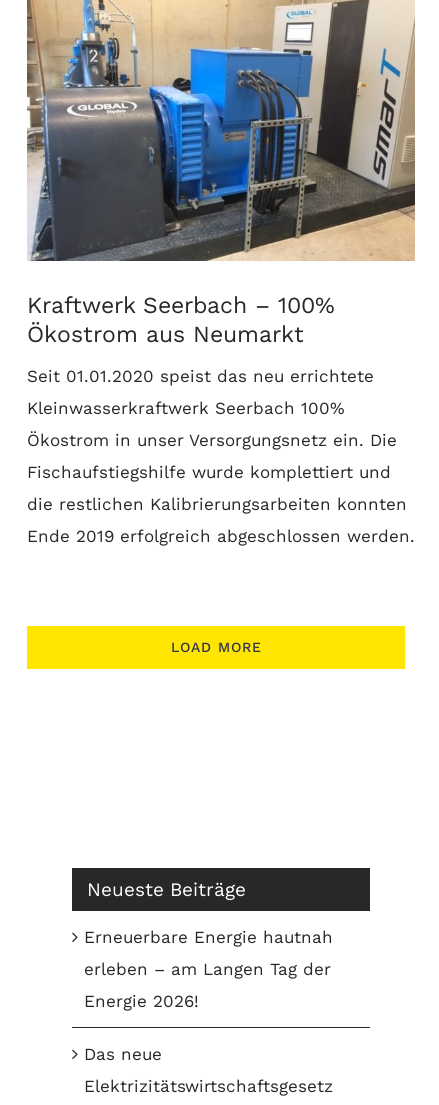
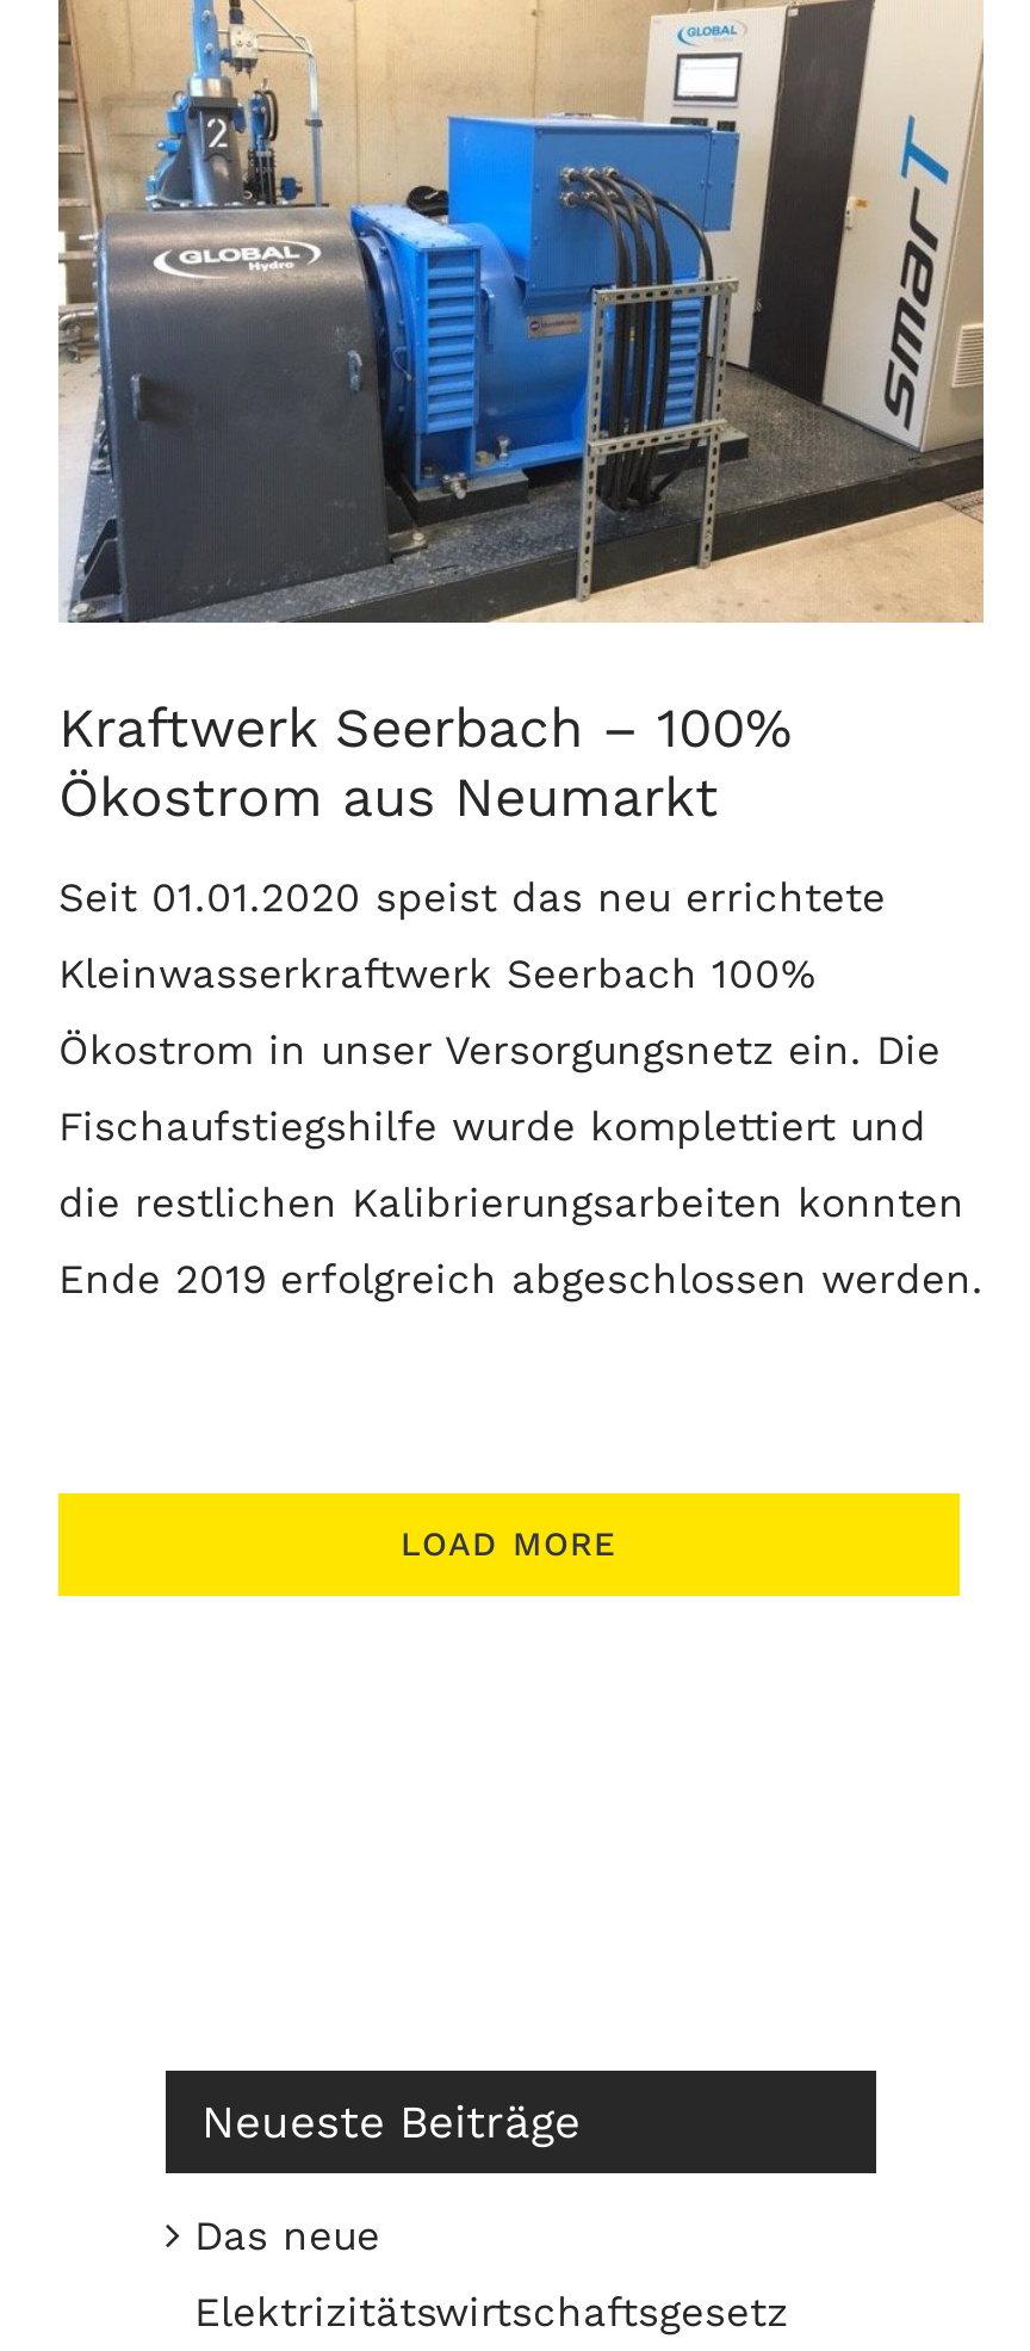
- Erneuerbare Energie hautnah
- erleben – am Langen Tag der
- Energie 2026!
